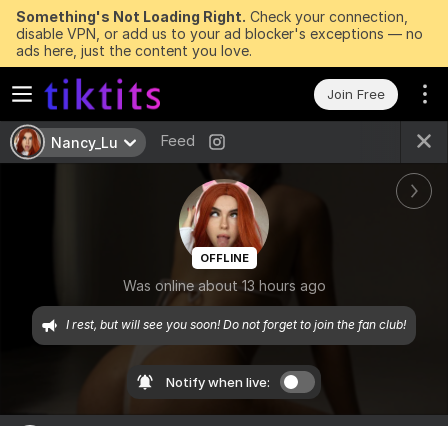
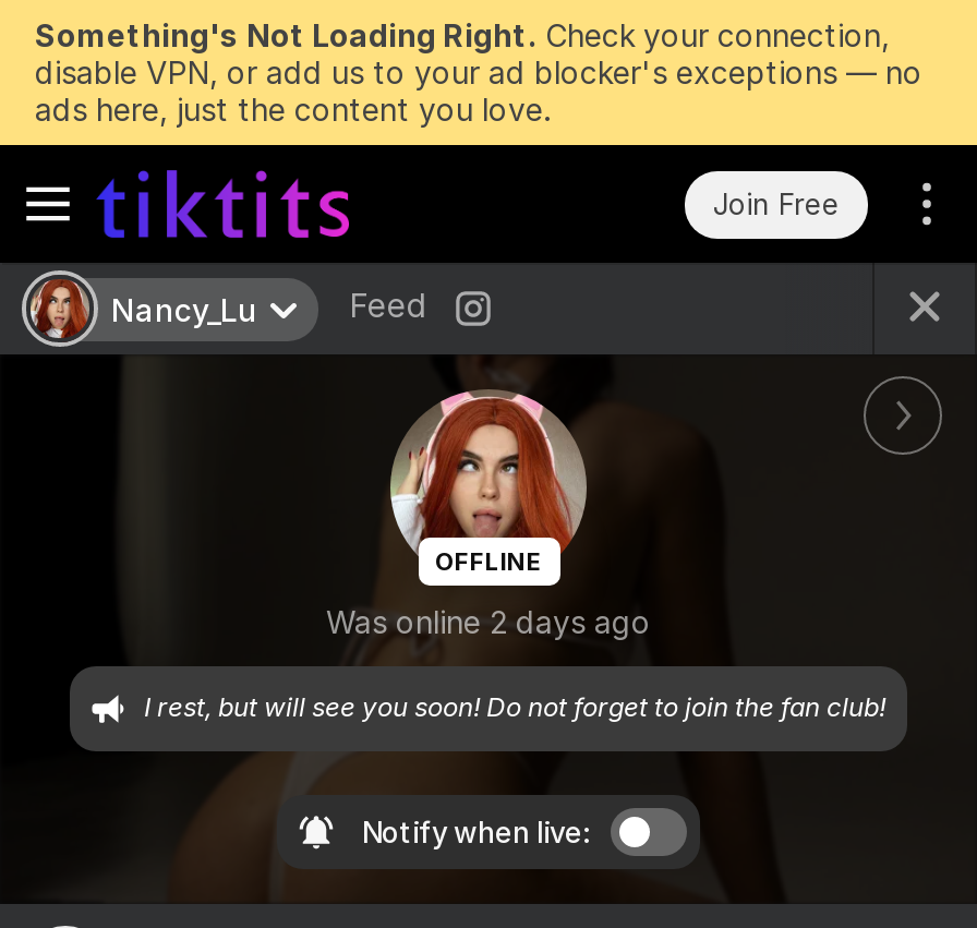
- Was online about 13 hours ago
+ Was online 2 days ago
